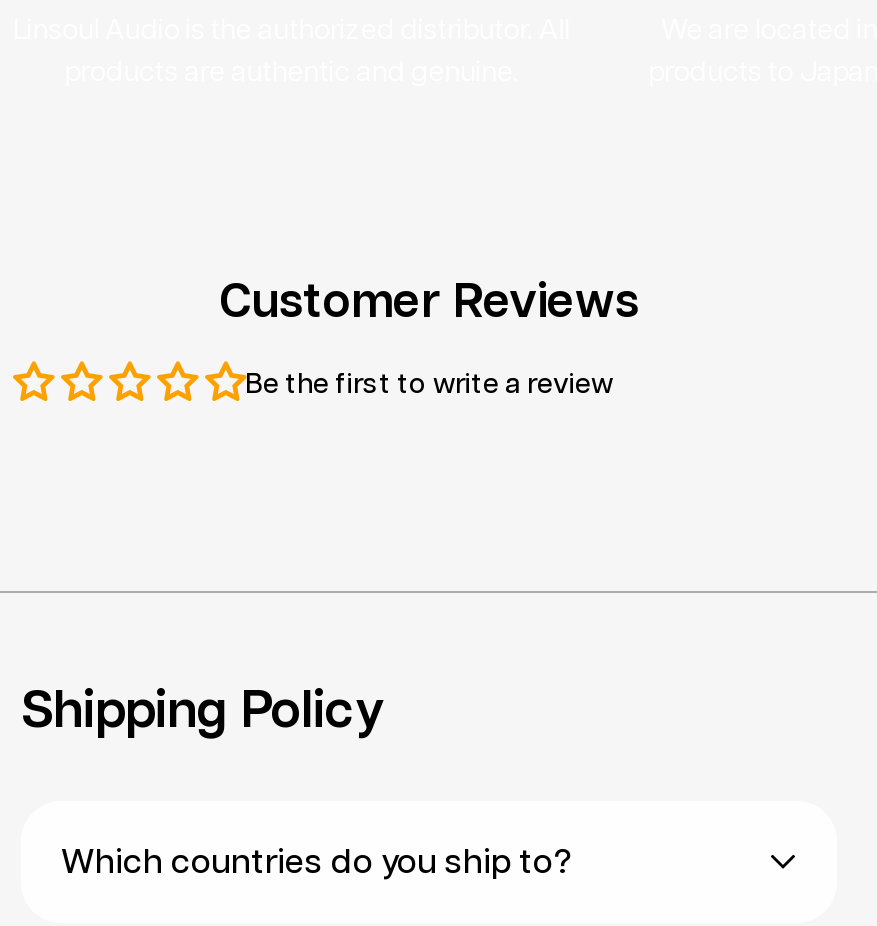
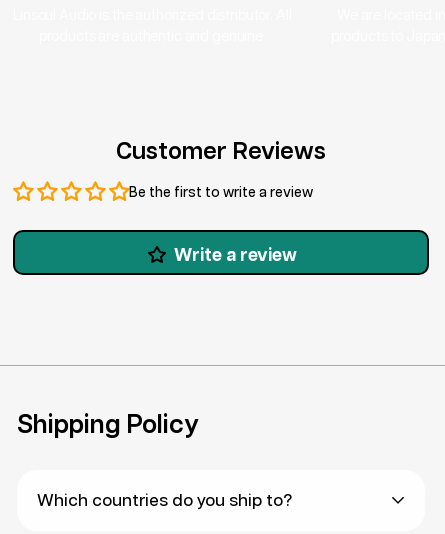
+ Write a review
